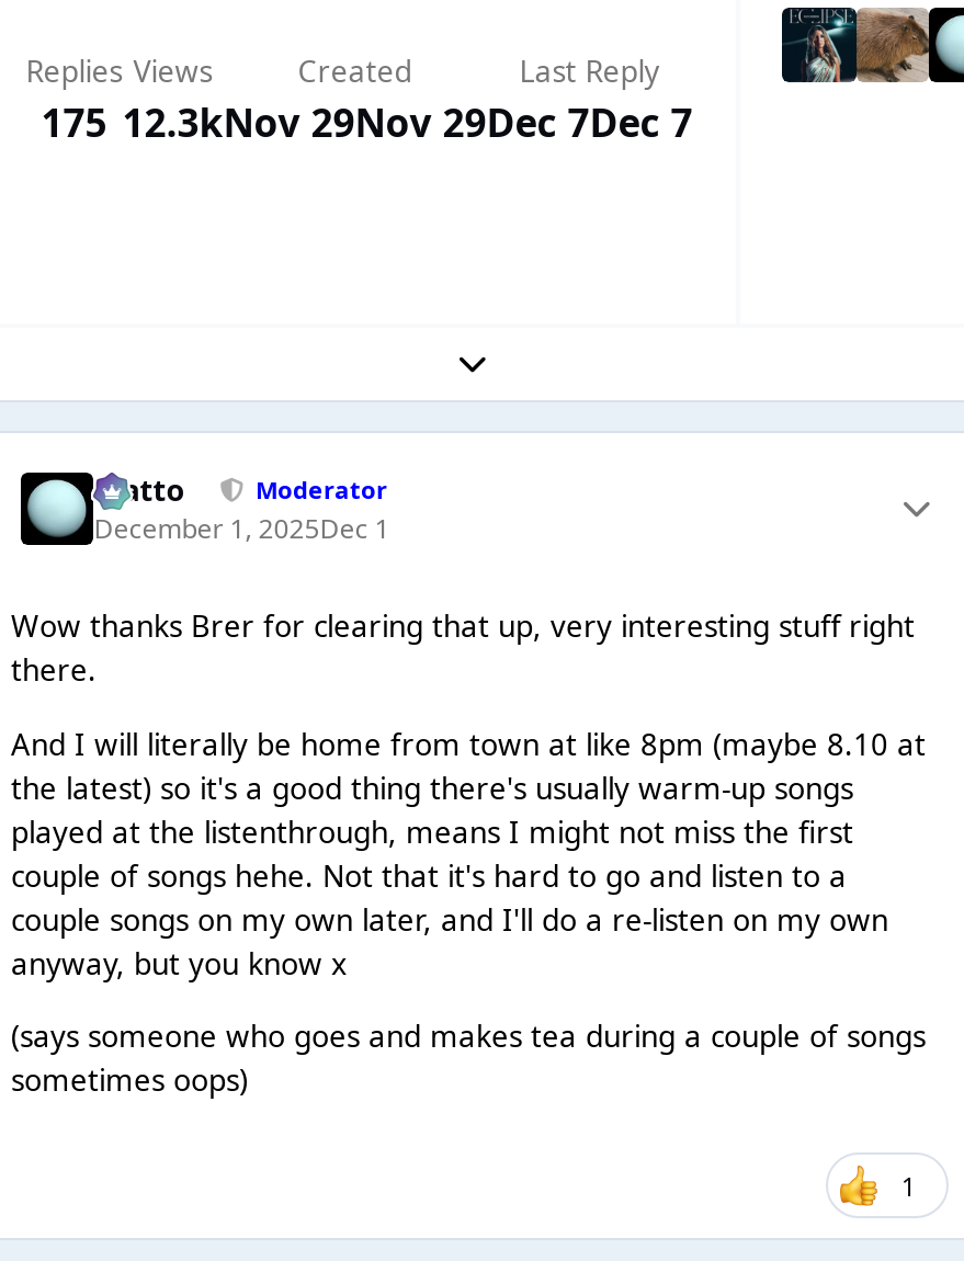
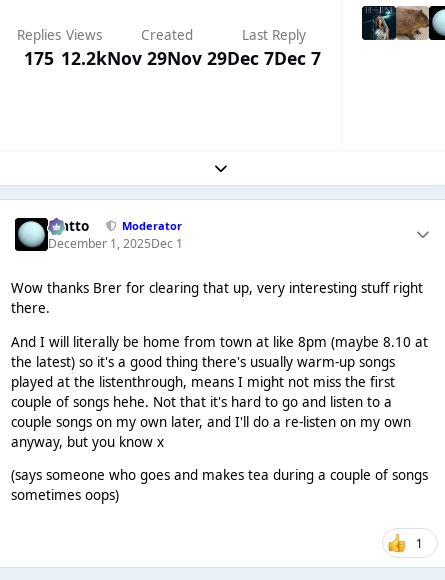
- 175 12.3k Nov 29Nov 29 Dec 7Dec 7
+ 175 12.2k Nov 29Nov 29 Dec 7Dec 7
